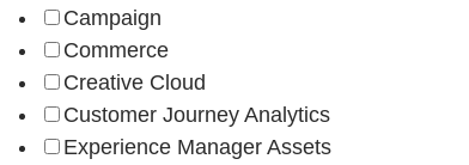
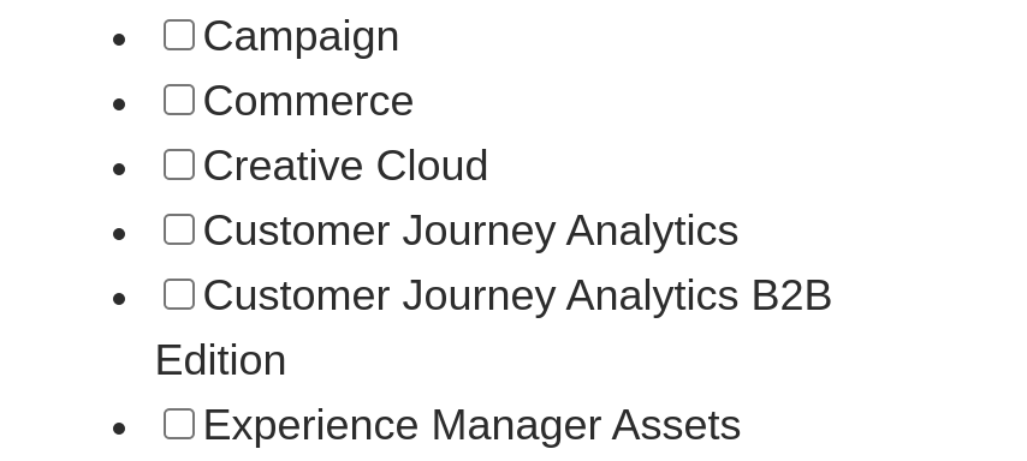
+ Customer Journey Analytics B2B
+ Edition
